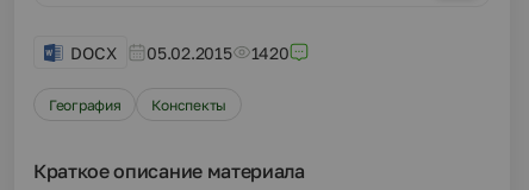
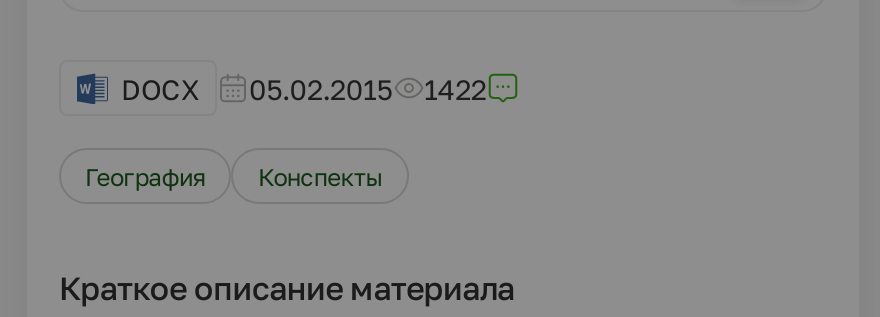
- DOCX 05.02.2015 1420
+ DOCX 05.02.2015 1422
